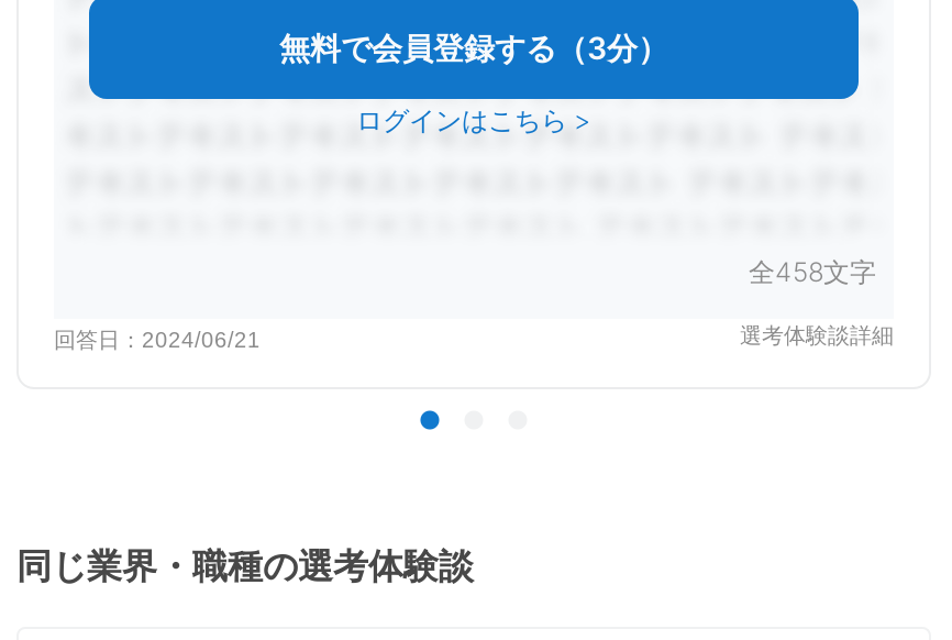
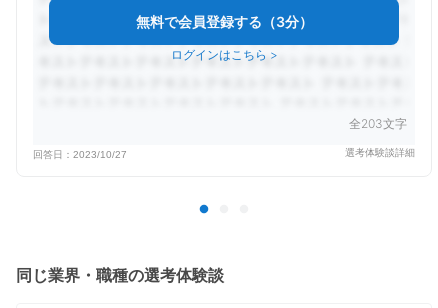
- 全458文字
+ 全203文字

- 回答日：2024/06/21
+ 回答日：2023/10/27
